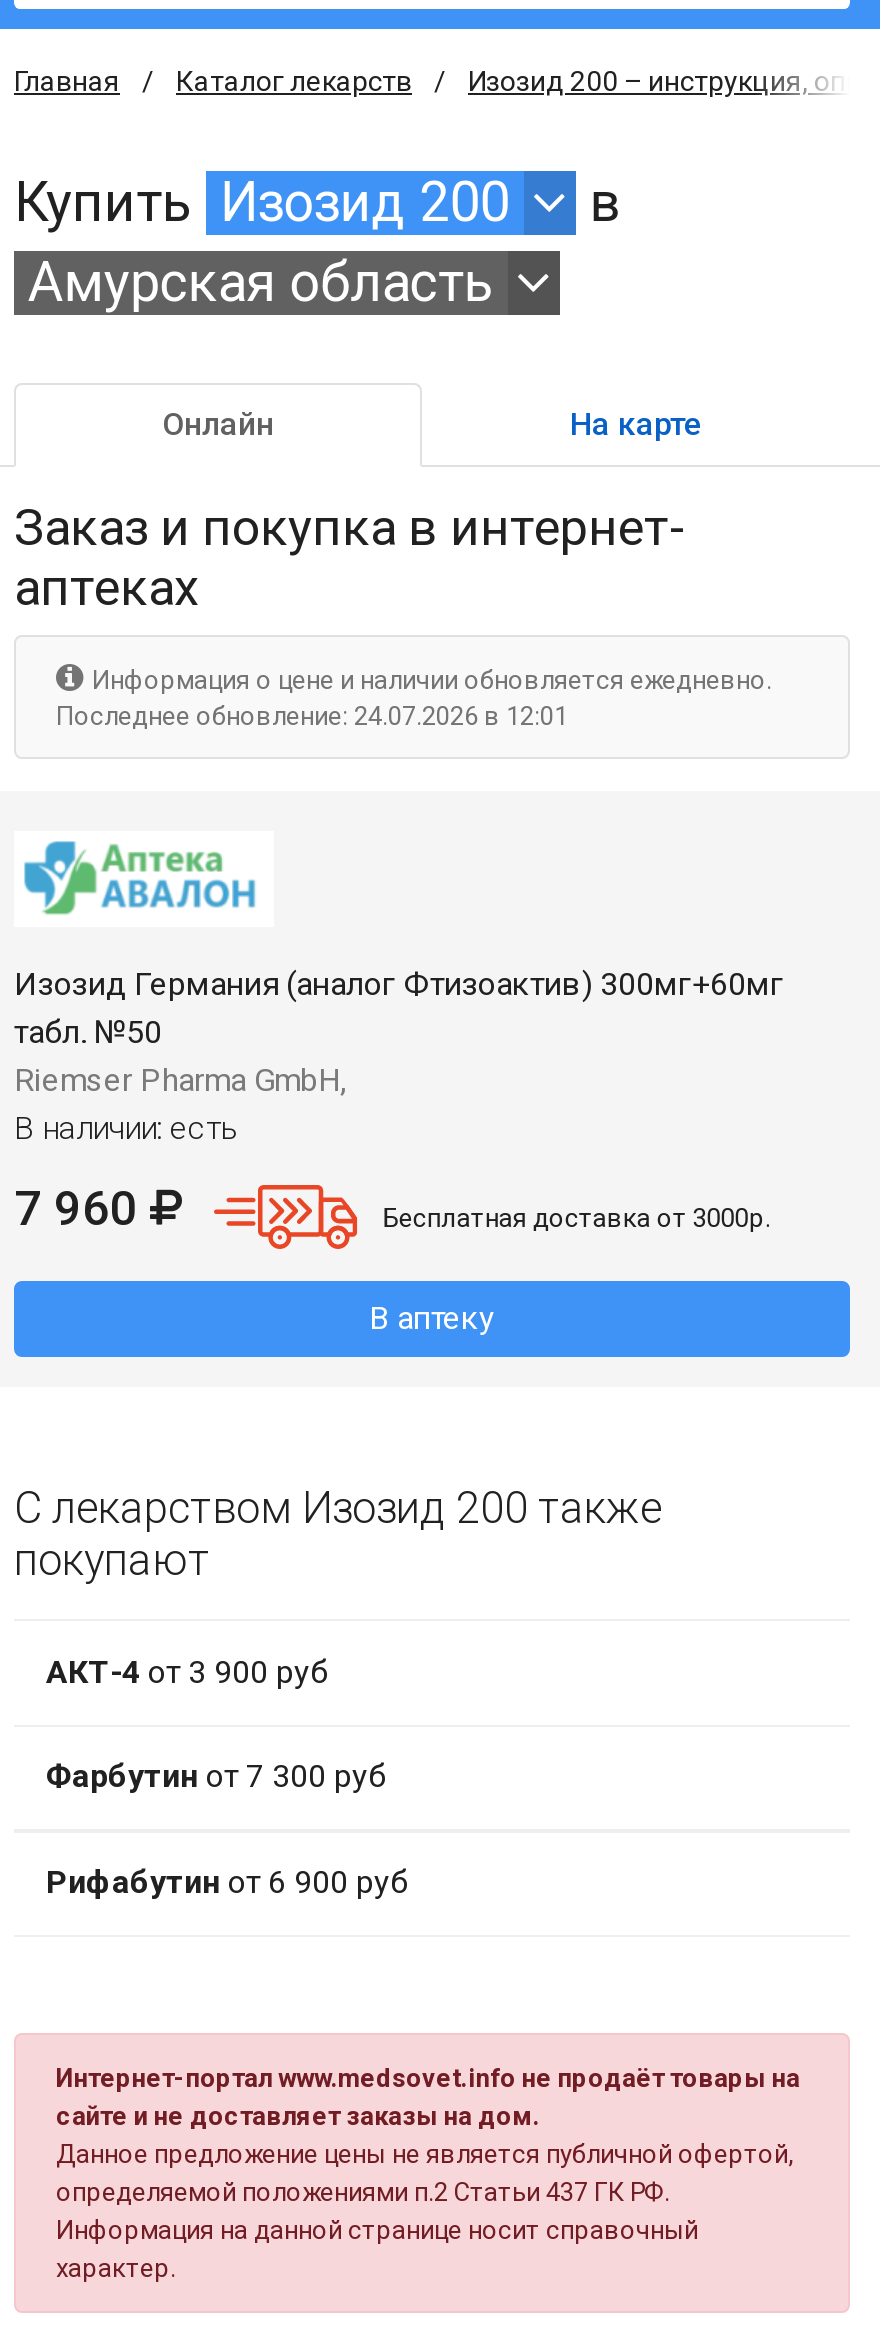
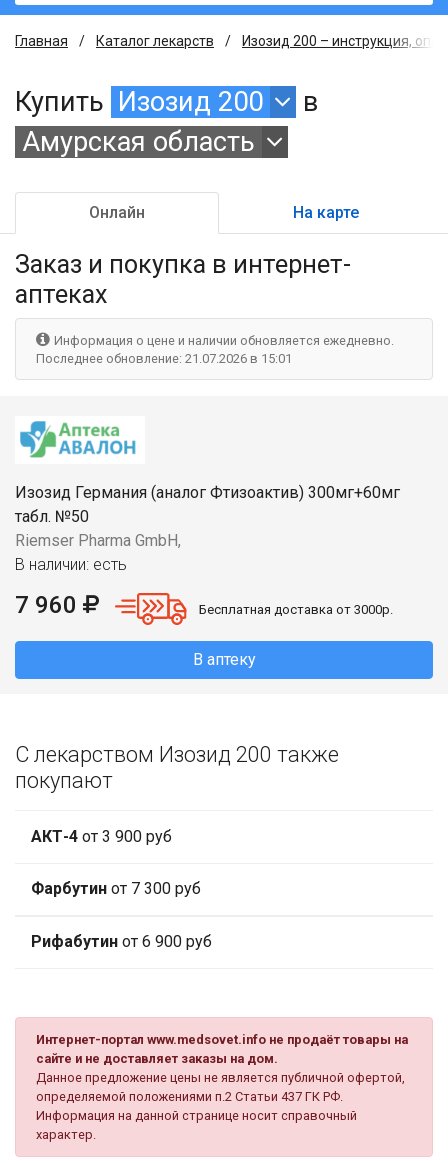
- Последнее обновление: 24.07.2026 в 12:01
+ Последнее обновление: 21.07.2026 в 15:01
